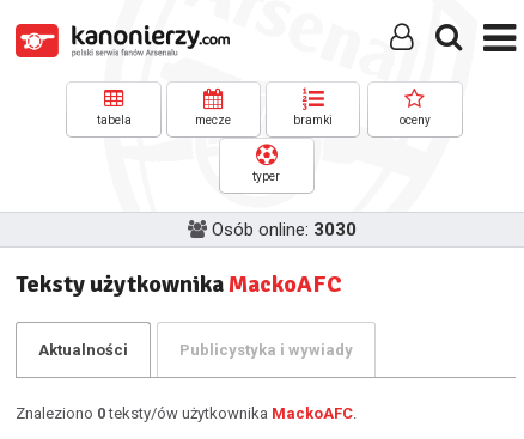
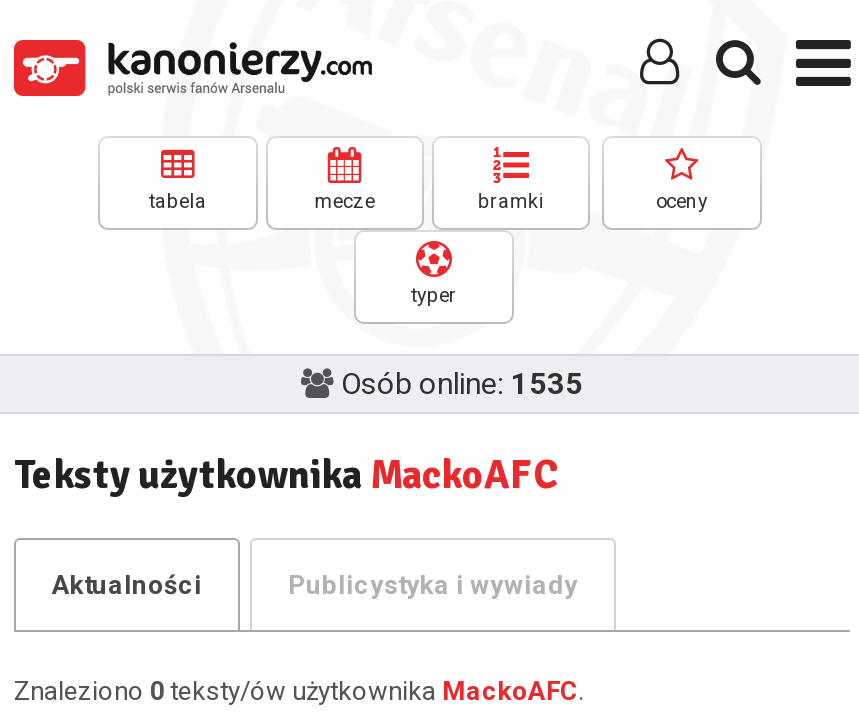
- Osób online: 3030
+ Osób online: 1535
